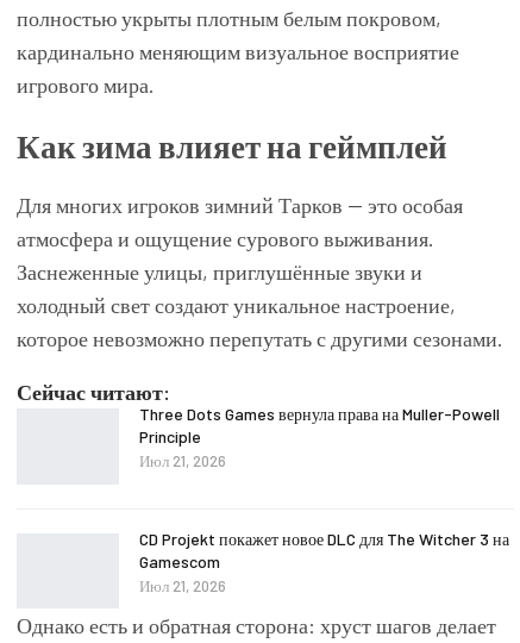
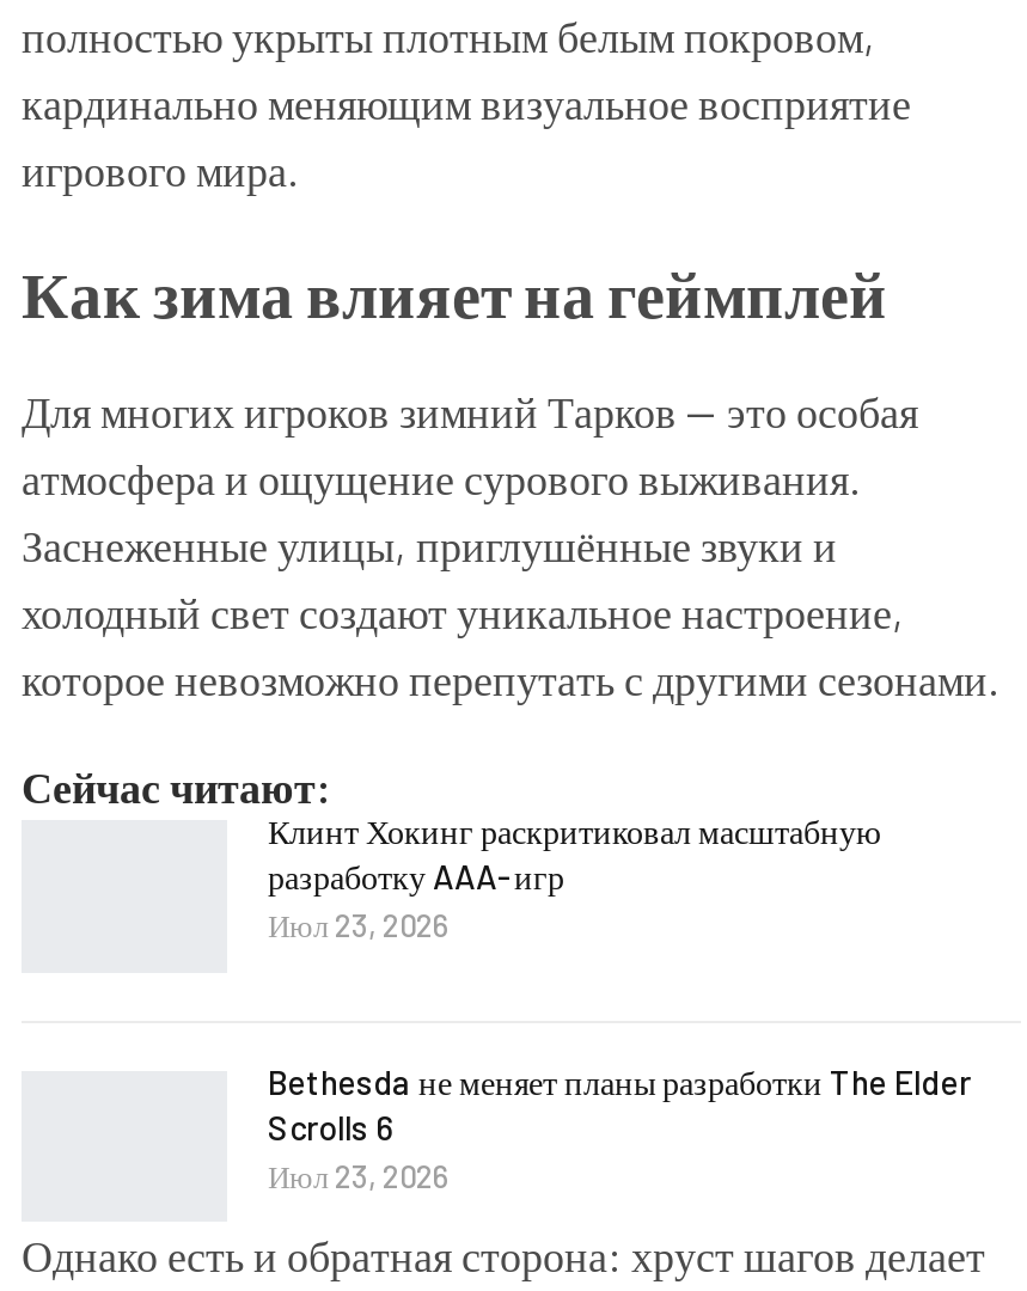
- Three Dots Games вернула права на Muller-Powell
- Principle
- Июл 21, 2026
+ Клинт Хокинг раскритиковал масштабную
+ разработку AAA-игр
+ Июл 23, 2026

- CD Projekt покажет новое DLC для The Witcher 3 на
- Gamescom
- Июл 21, 2026
+ Bethesda не меняет планы разработки The Elder
+ Scrolls 6
+ Июл 23, 2026
